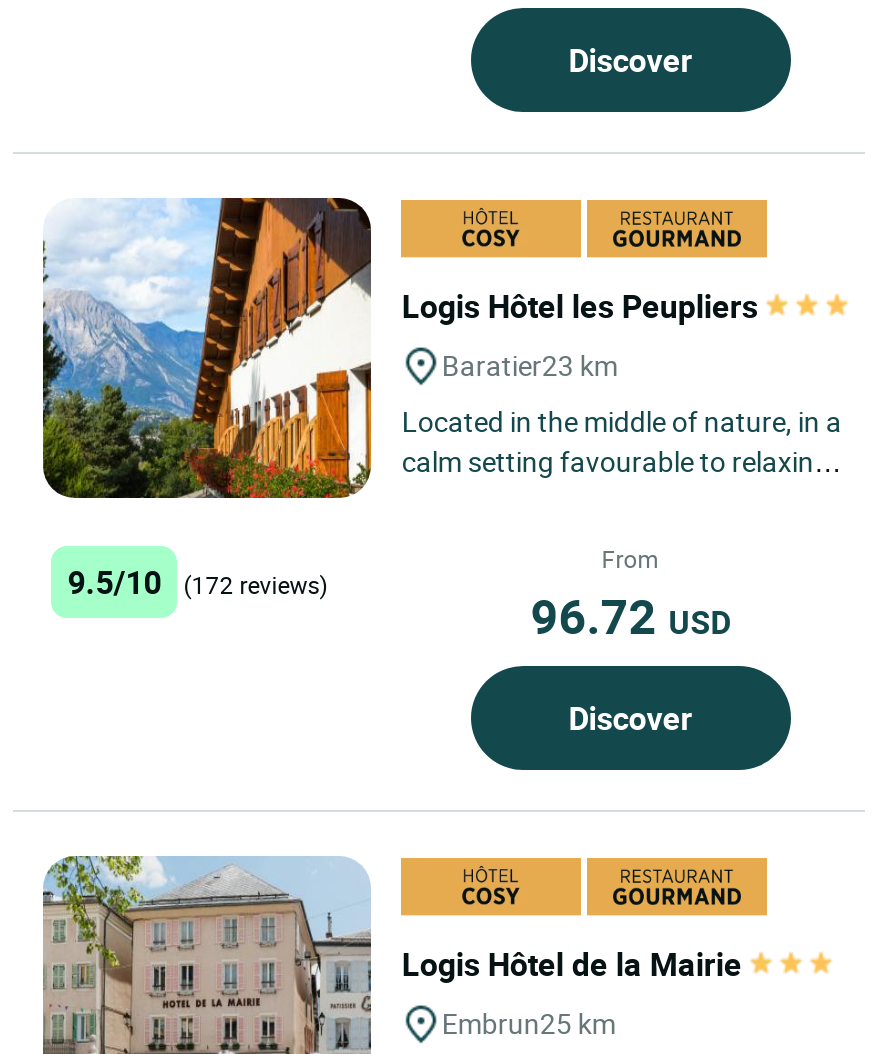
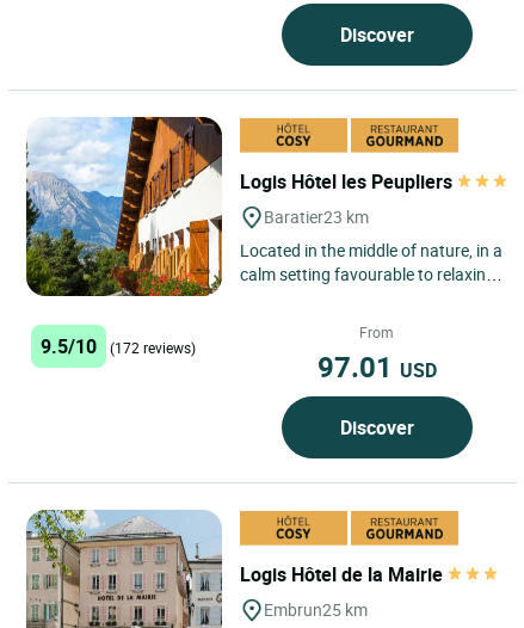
- 96.72 USD
+ 97.01 USD
